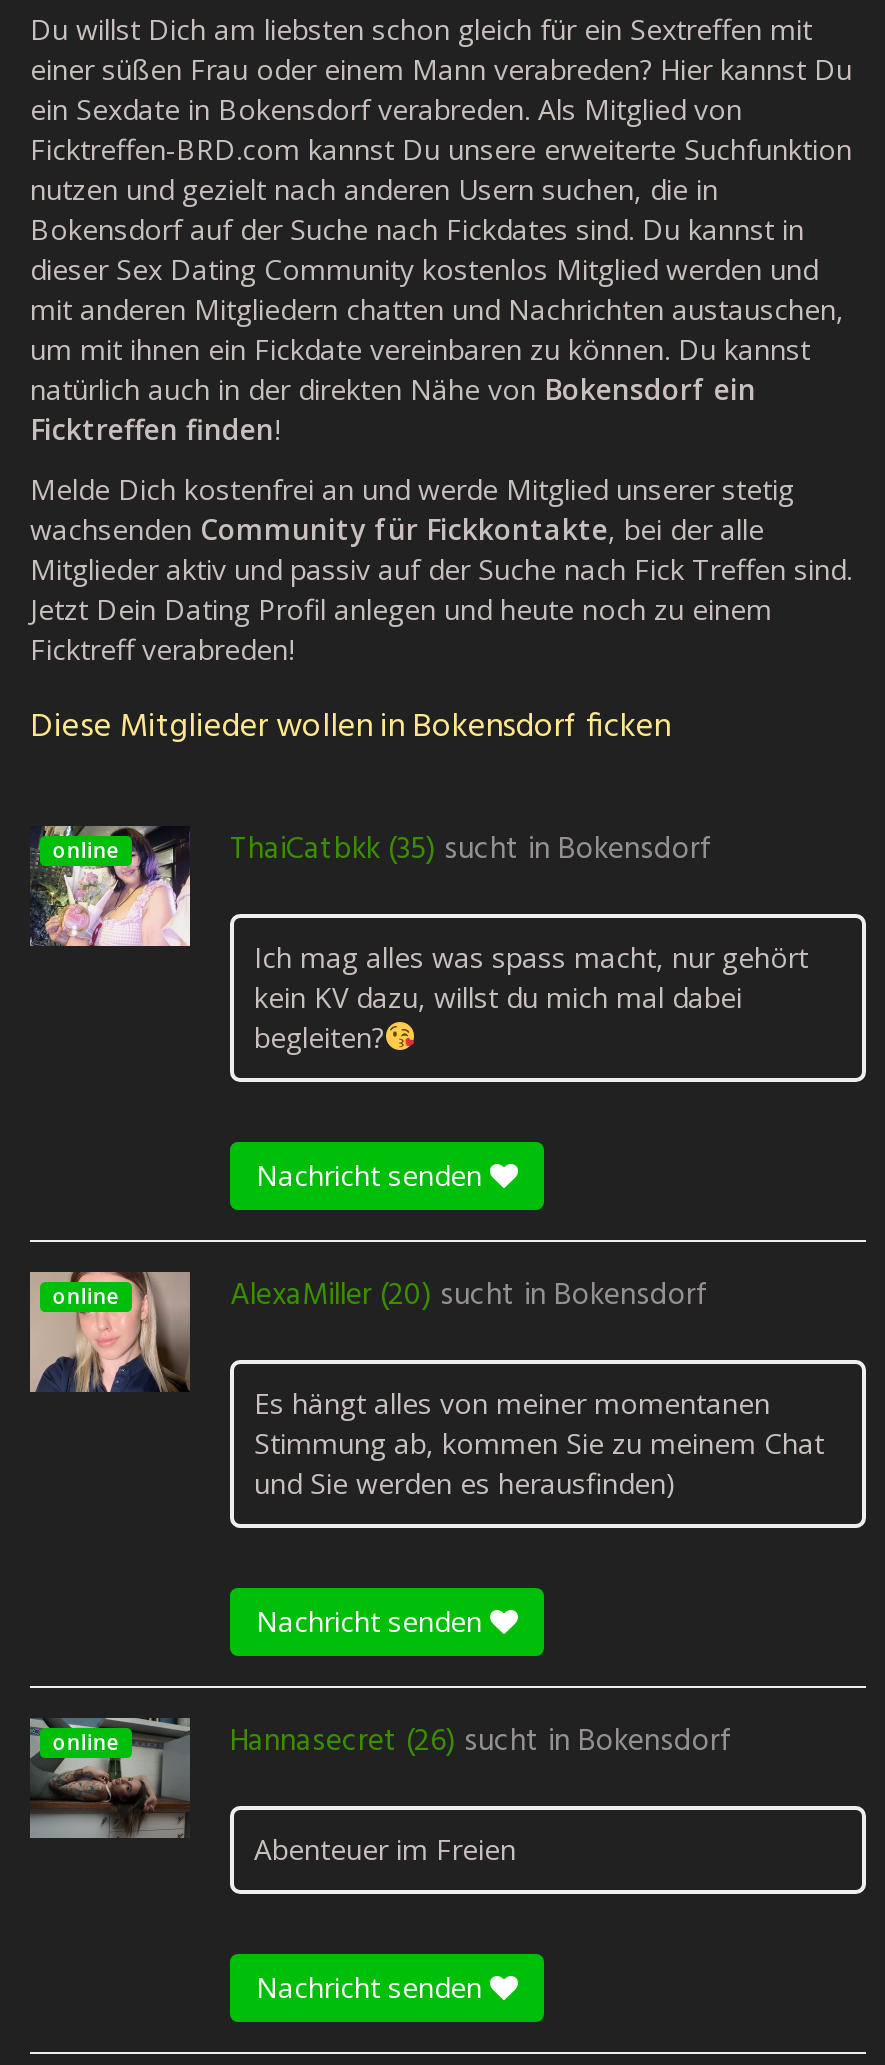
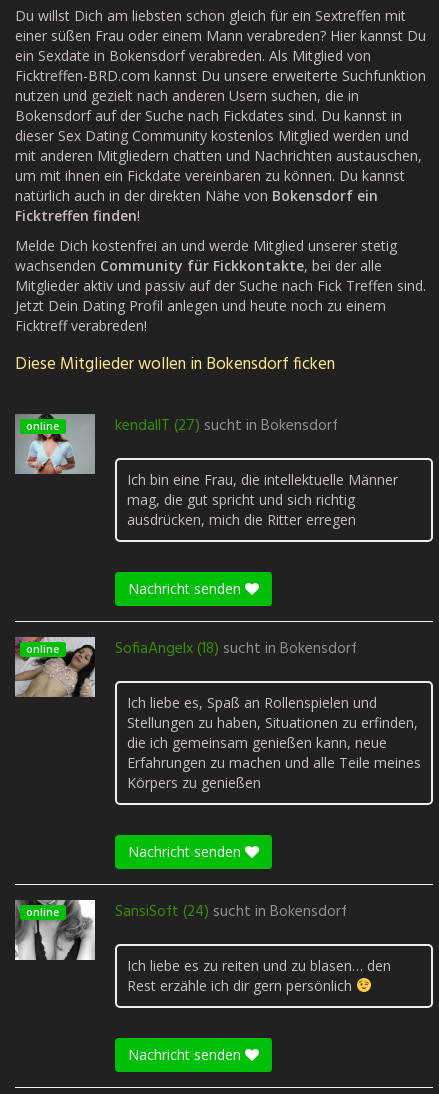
- [image]
- ThaiCatbkk (35) sucht in Bokensdorf
+ [image]
+ kendallT (27) sucht in Bokensdorf

- Ich mag alles was spass macht, nur gehört
- kein KV dazu, willst du mich mal dabei
- begleiten?
+ Ich bin eine Frau, die intellektuelle Männer
+ mag, die gut spricht und sich richtig
+ ausdrücken, mich die Ritter erregen

- [image]
- AlexaMiller (20) sucht in Bokensdorf
+ [image]
+ SofiaAngelx (18) sucht in Bokensdorf

- Es hängt alles von meiner momentanen
- Stimmung ab, kommen Sie zu meinem Chat
- und Sie werden es herausfinden)
+ Ich liebe es, Spaß an Rollenspielen und
+ Stellungen zu haben, Situationen zu erfinden,
+ die ich gemeinsam genießen kann, neue
+ Erfahrungen zu machen und alle Teile meines
+ Körpers zu genießen

- [image]
- Hannasecret (26) sucht in Bokensdorf
+ [image]
+ SansiSoft (24) sucht in Bokensdorf

- Abenteuer im Freien
+ Ich liebe es zu reiten und zu blasen… den
+ Rest erzähle ich dir gern persönlich
